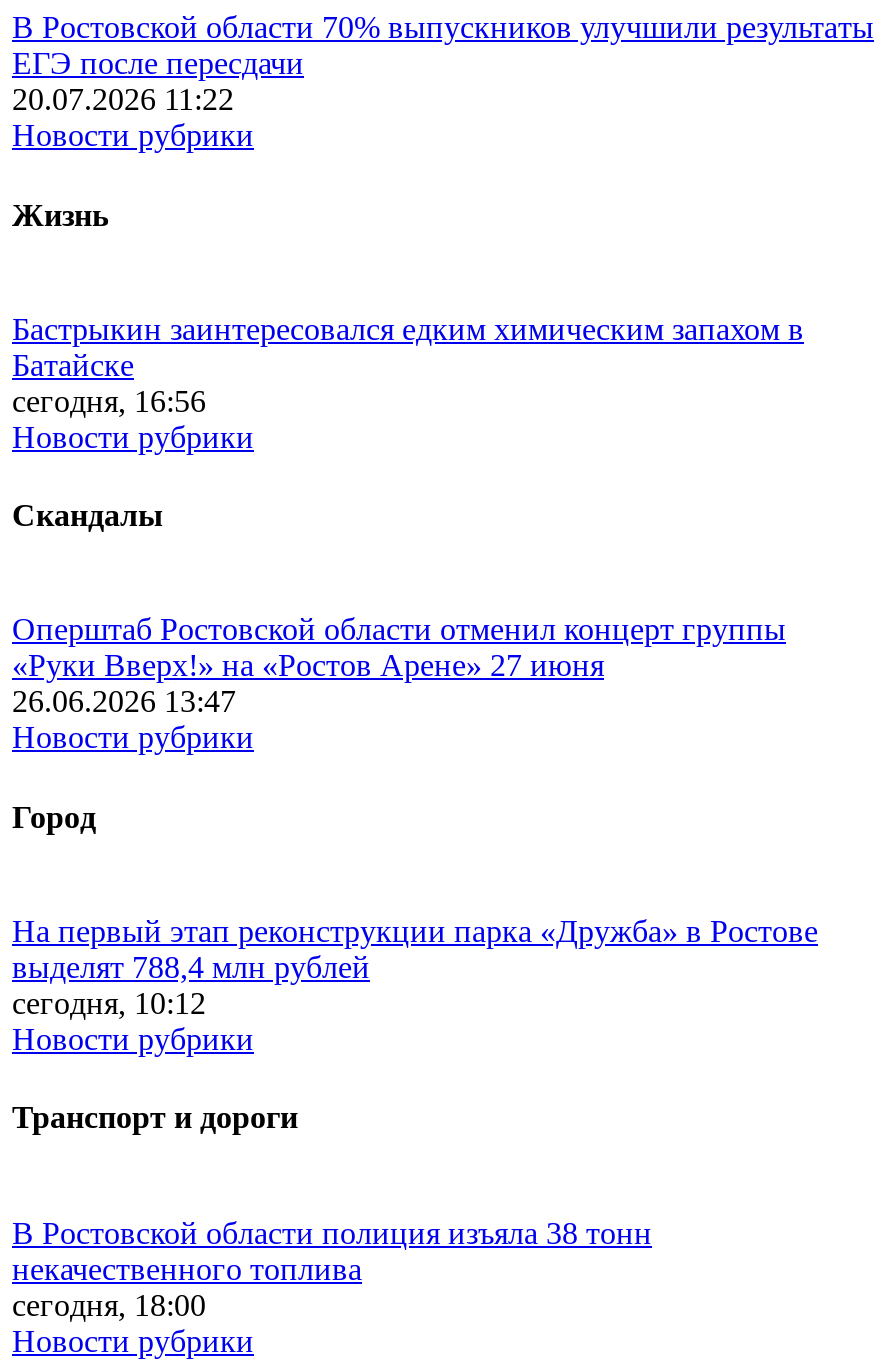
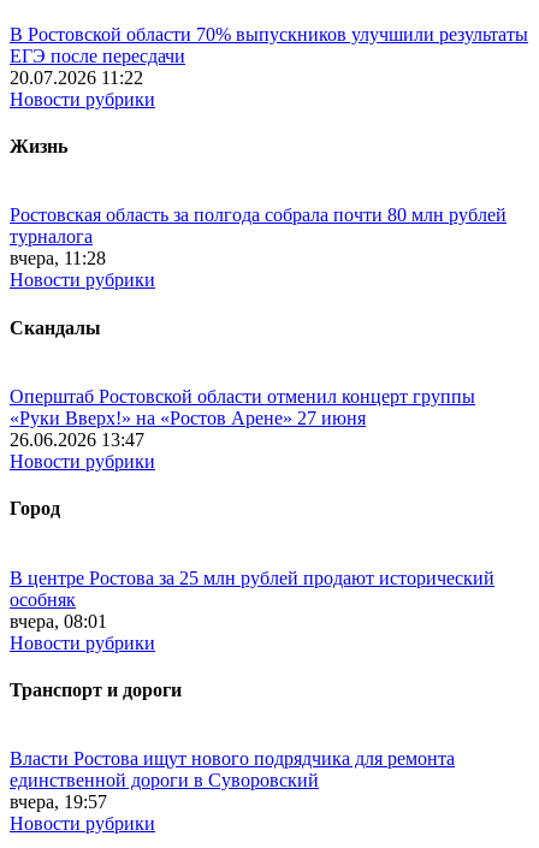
- Бастрыкин заинтересовался едким химическим запахом в
- Батайске
- сегодня, 16:56
+ Ростовская область за полгода собрала почти 80 млн рублей
+ турналога
+ вчера, 11:28

- На первый этап реконструкции парка «Дружба» в Ростове
- выделят 788,4 млн рублей
- сегодня, 10:12
+ В центре Ростова за 25 млн рублей продают исторический
+ особняк
+ вчера, 08:01

- В Ростовской области полиция изъяла 38 тонн
- некачественного топлива
- сегодня, 18:00
+ Власти Ростова ищут нового подрядчика для ремонта
+ единственной дороги в Суворовский
+ вчера, 19:57
